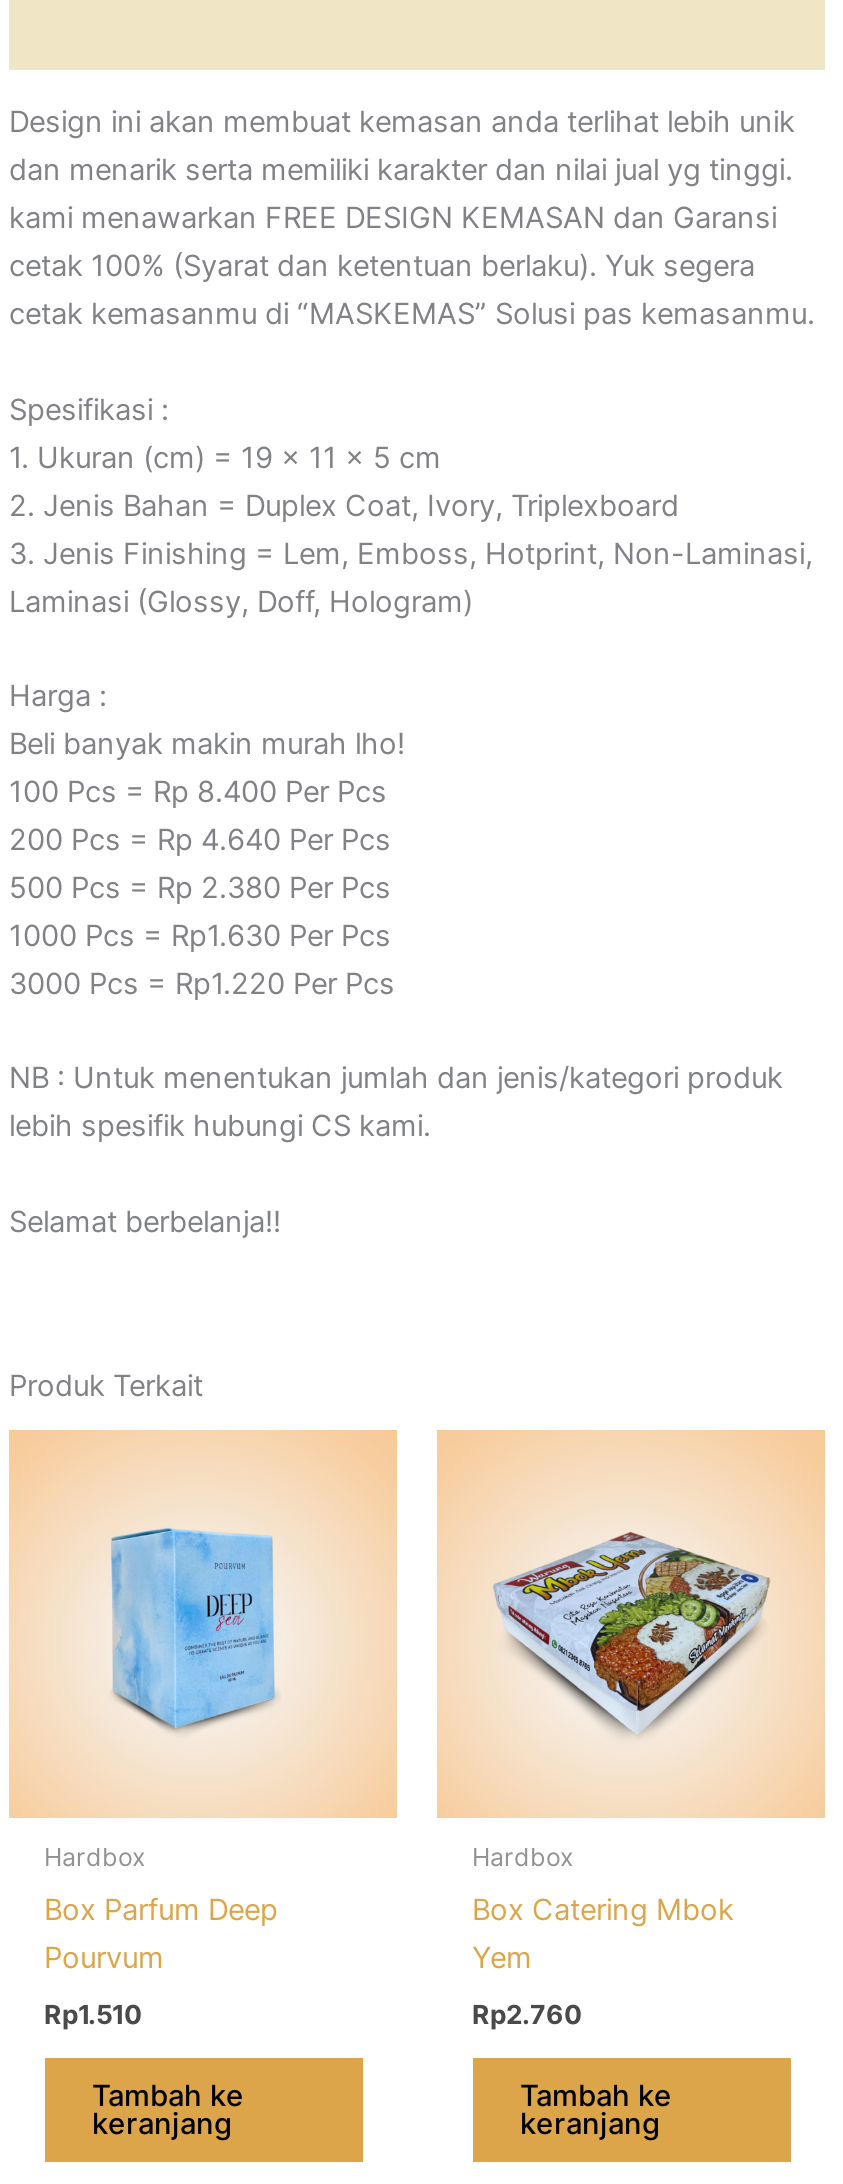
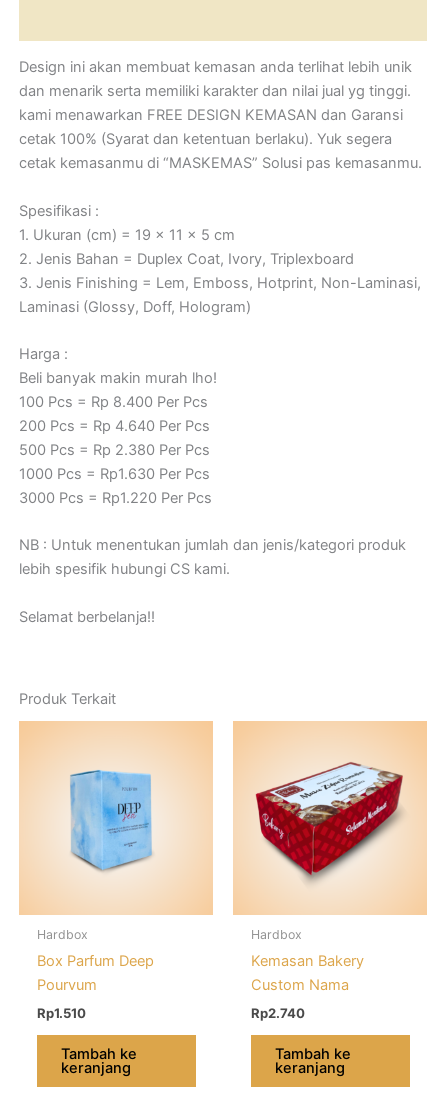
- [image]
+ [image]

- Box Catering Mbok
- Yem
+ Kemasan Bakery
+ Custom Nama

- Rp2.760
+ Rp2.740
